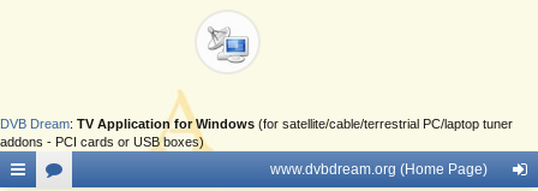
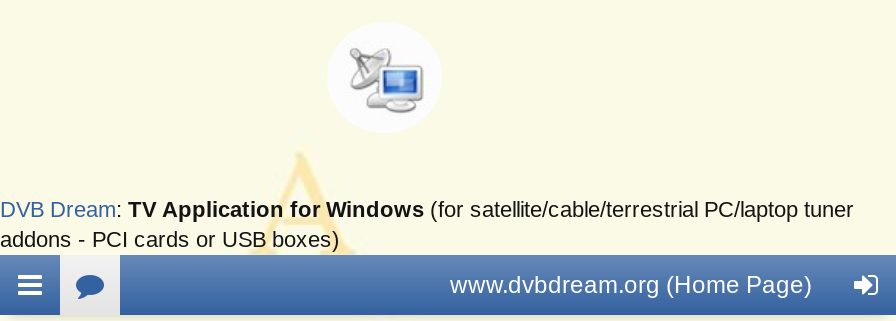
- [image]
+ [image]
